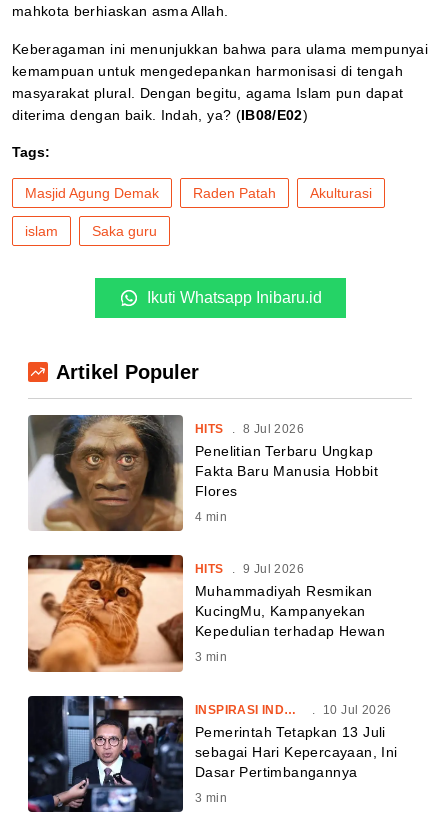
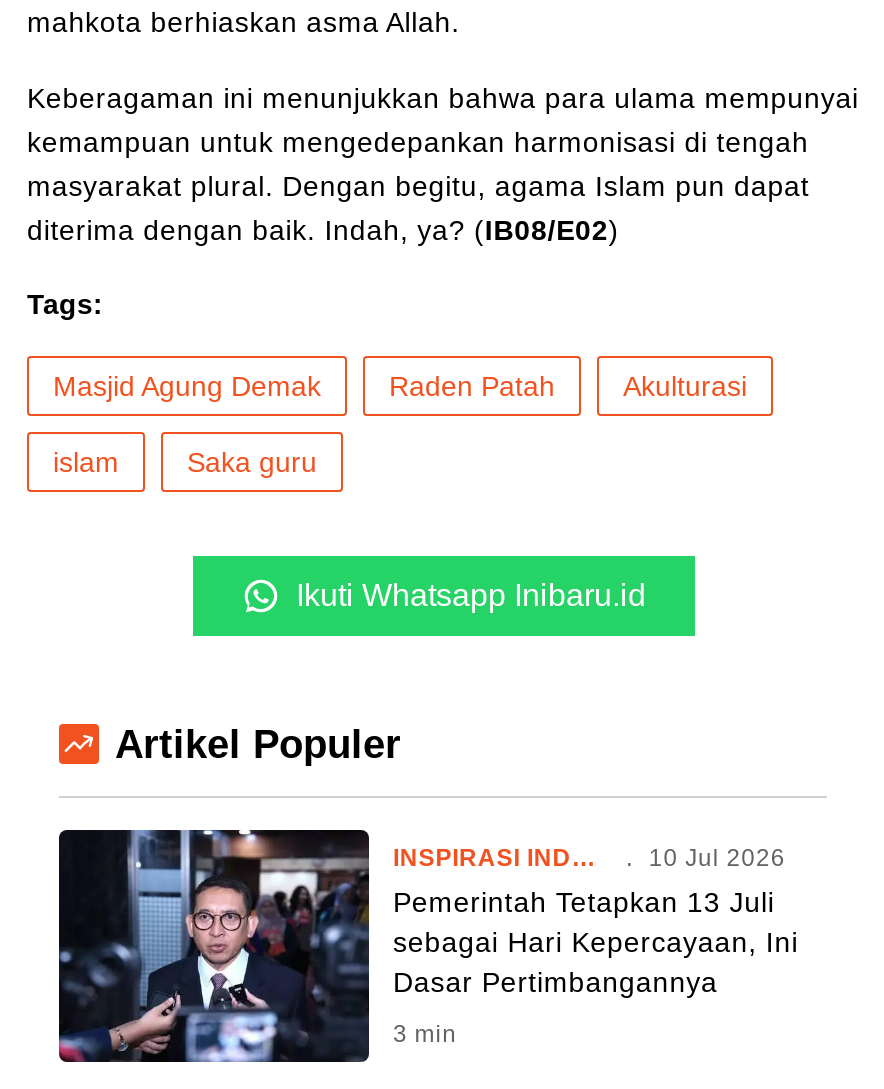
- [image]
- HITS . 8 Jul 2026
- Penelitian Terbaru Ungkap
- Fakta Baru Manusia Hobbit
- Flores
- 4 min

- [image]
- HITS . 9 Jul 2026
- Muhammadiyah Resmikan
- KucingMu, Kampanyekan
- Kepedulian terhadap Hewan
- 3 min
